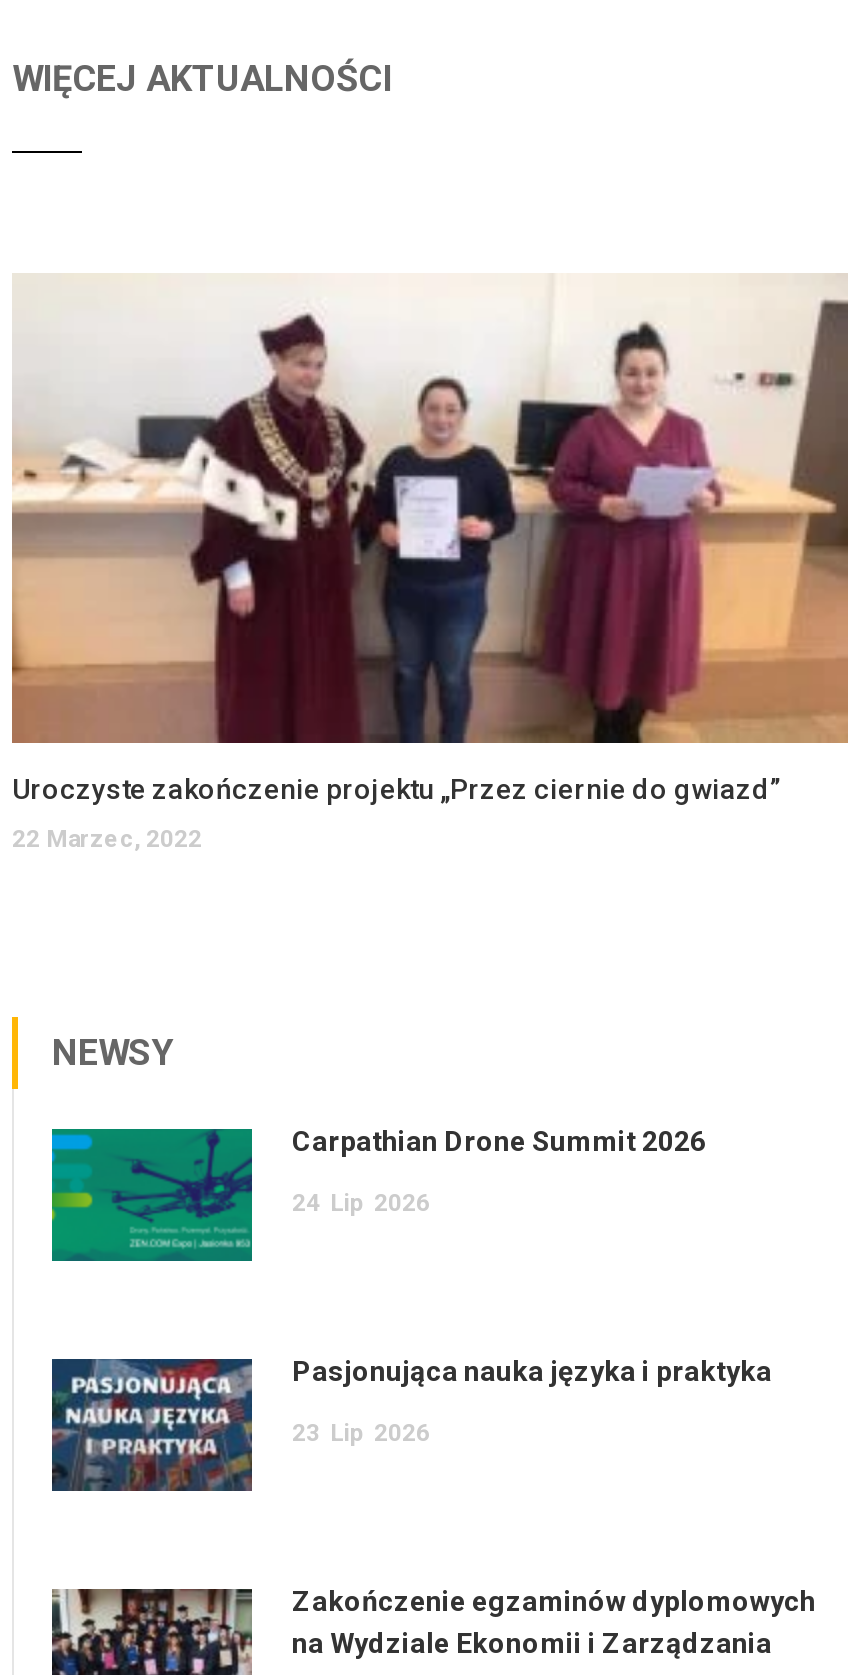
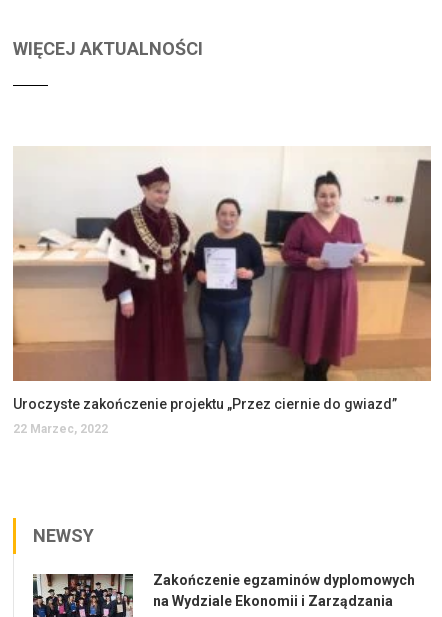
- [image]
- Carpathian Drone Summit 2026
- 24 Lip 2026

- [image]
- Pasjonująca nauka języka i praktyka
- 23 Lip 2026
